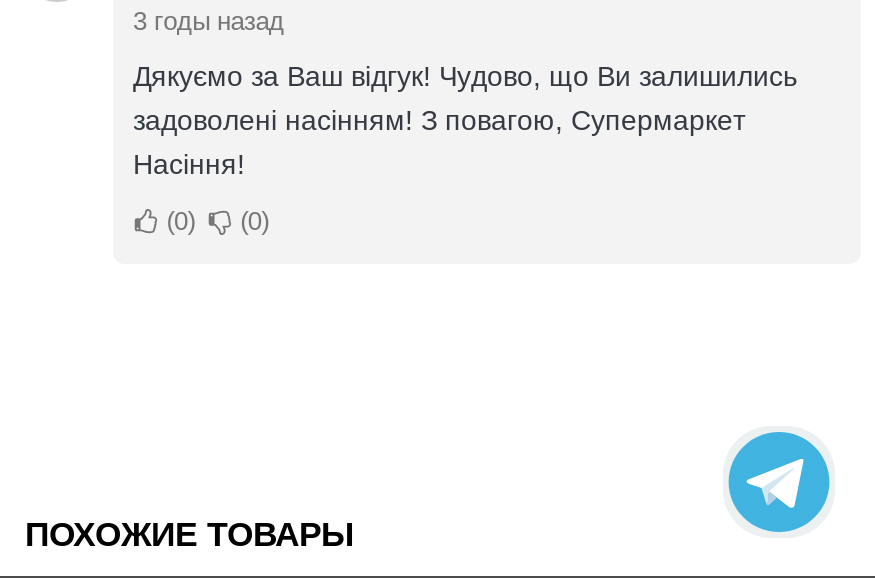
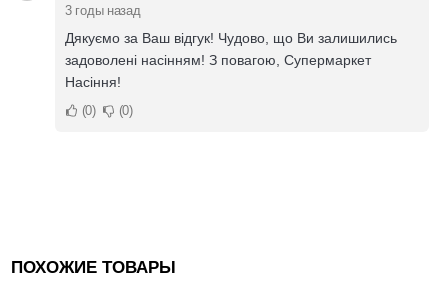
- [image]
